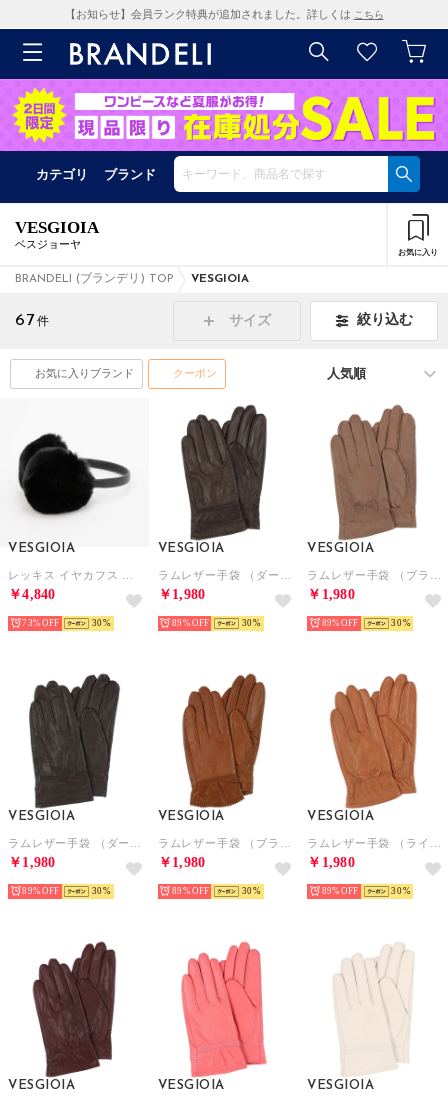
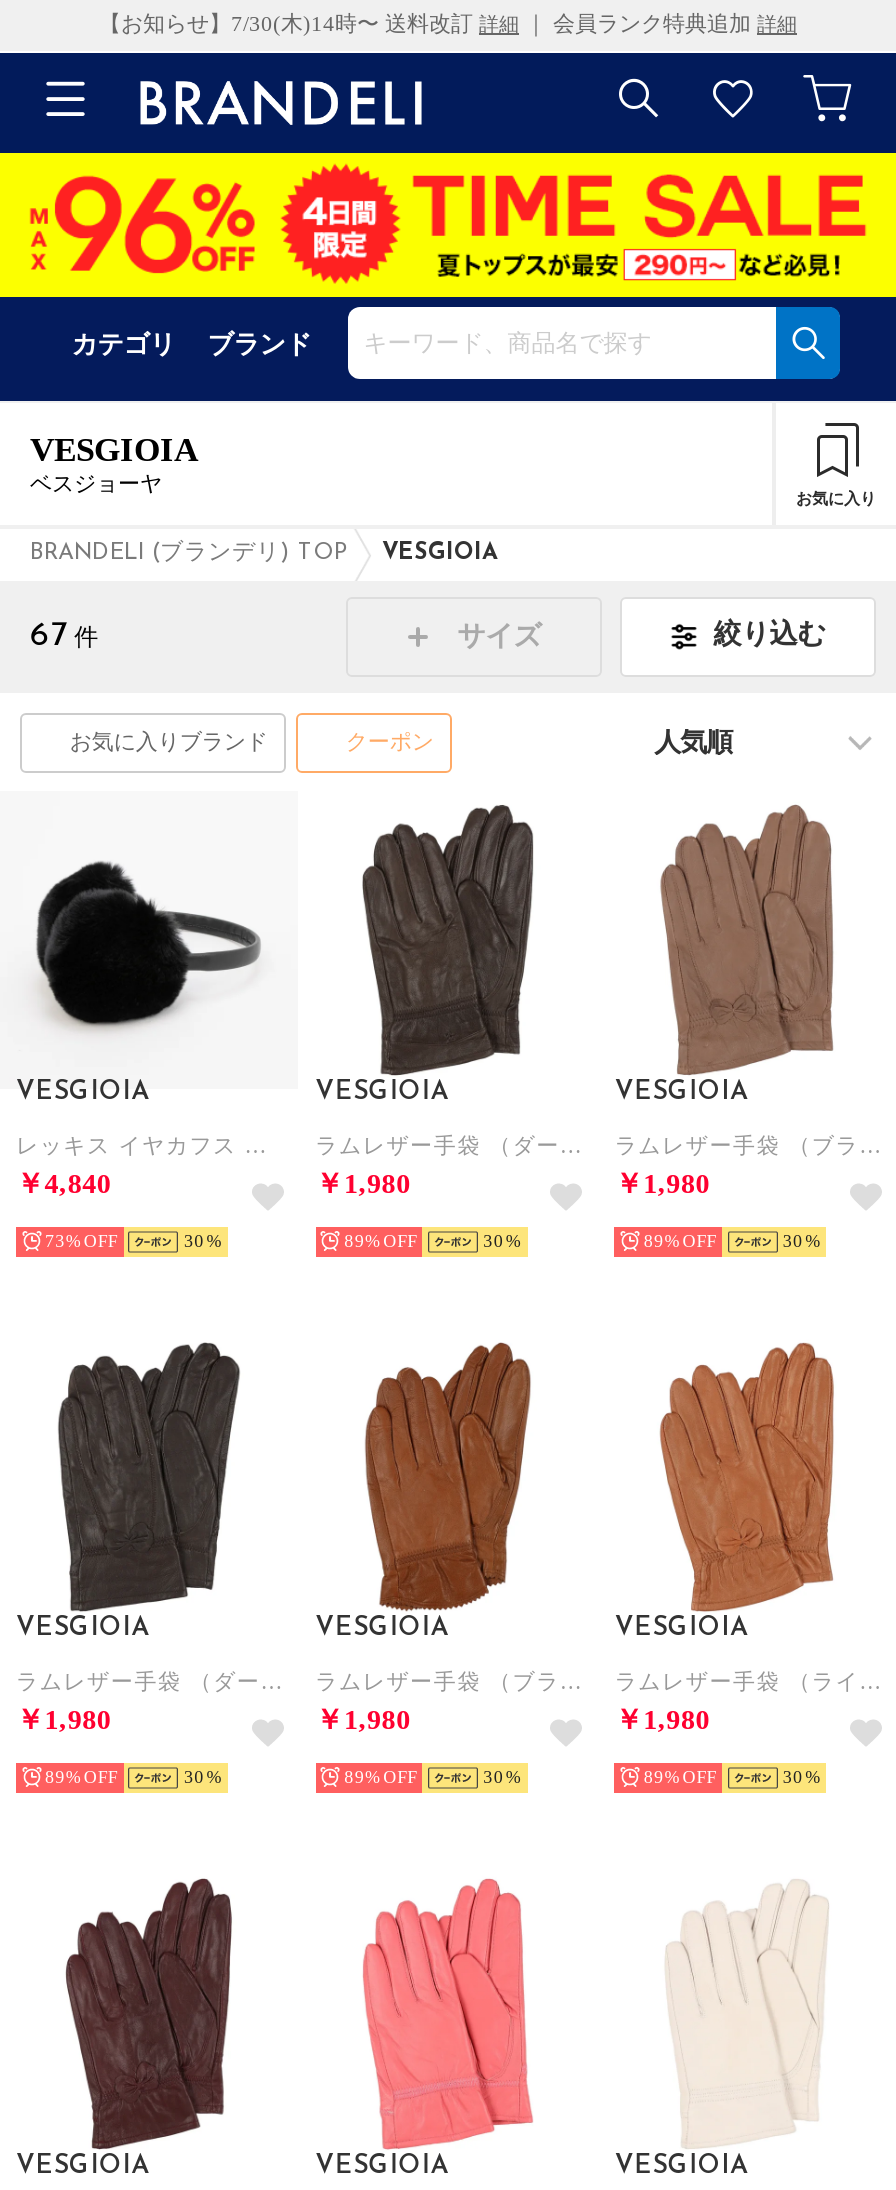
- 【お知らせ】会員ランク特典が追加されました。詳しくはこちら
+ 【お知らせ】7/30(木)14時〜 送料改訂詳細｜ 会員ランク特典追加詳細

- [image]
+ [image]
